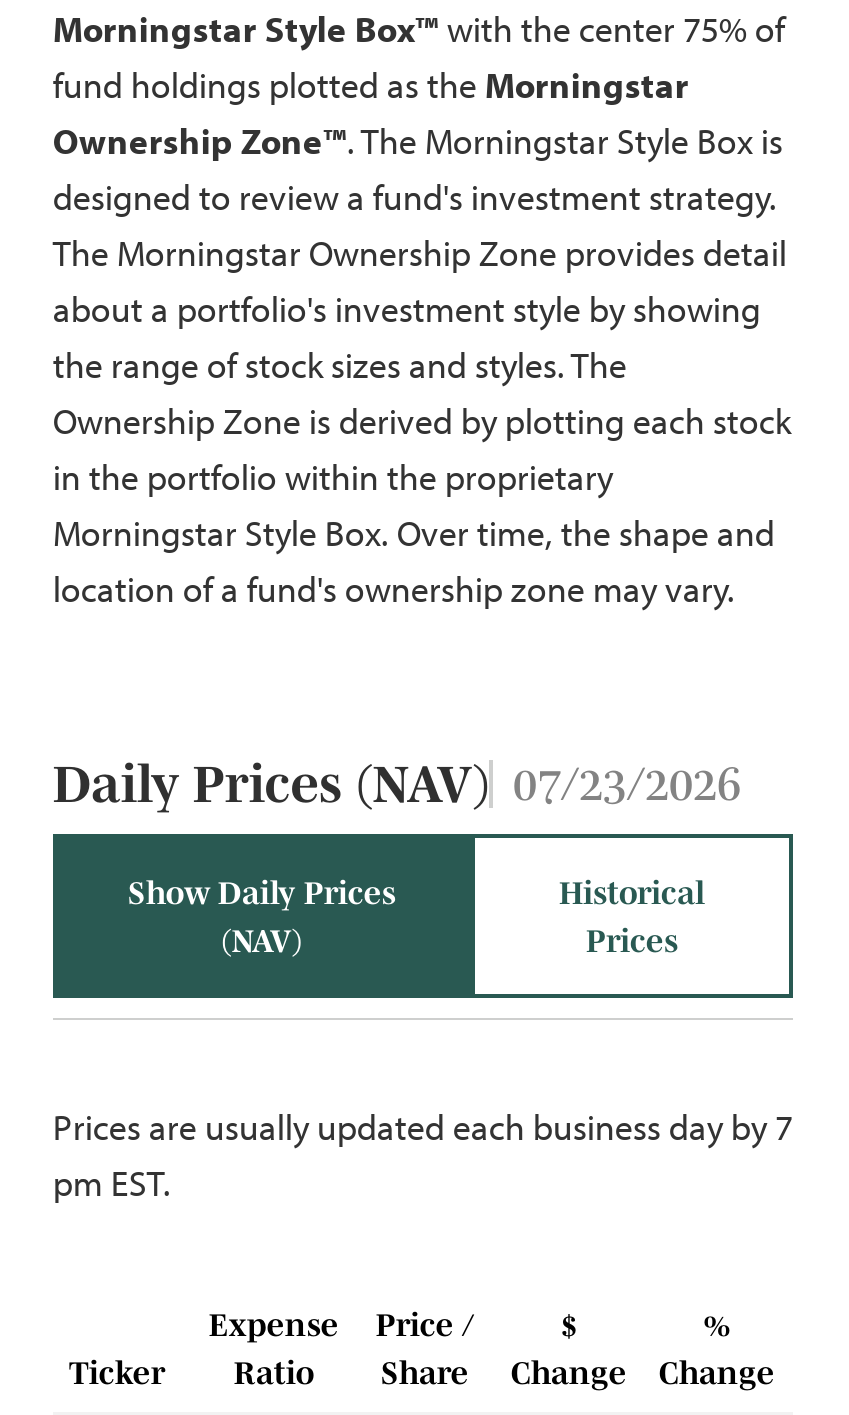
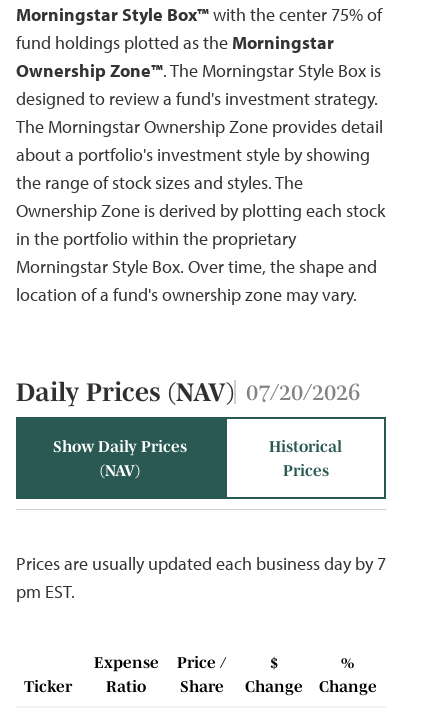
- Daily Prices (NAV) 07/23/2026
+ Daily Prices (NAV) 07/20/2026
